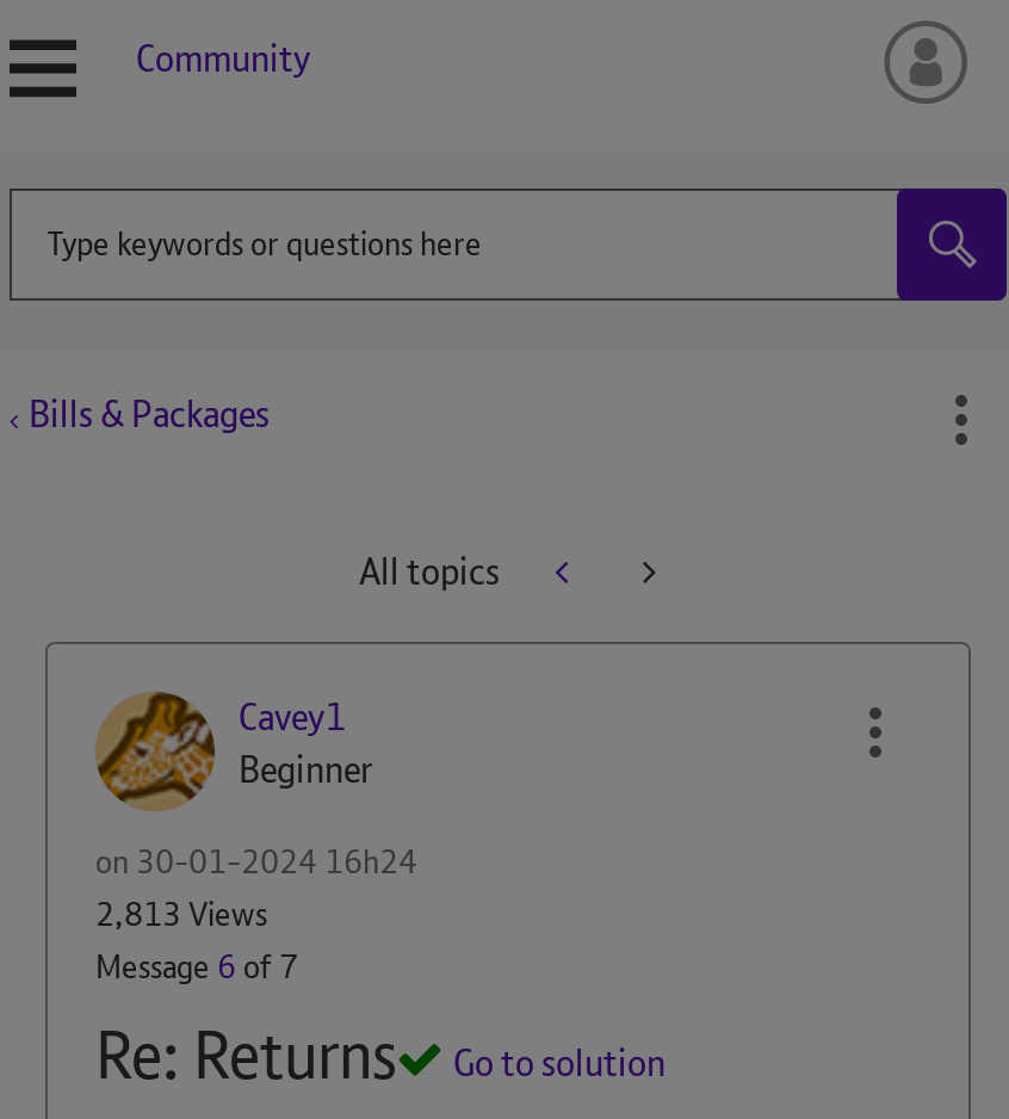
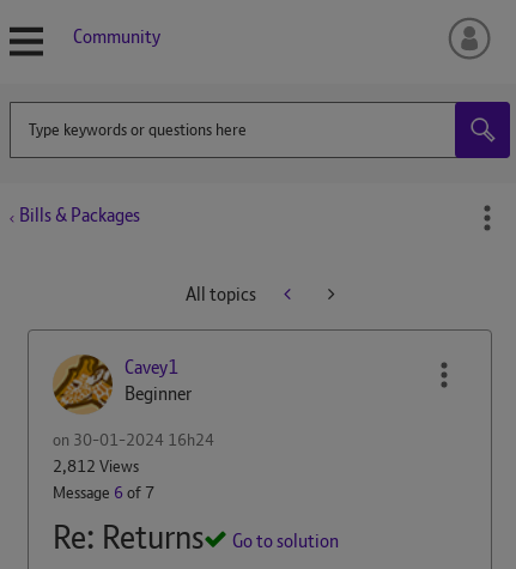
- 2,813 Views
+ 2,812 Views
